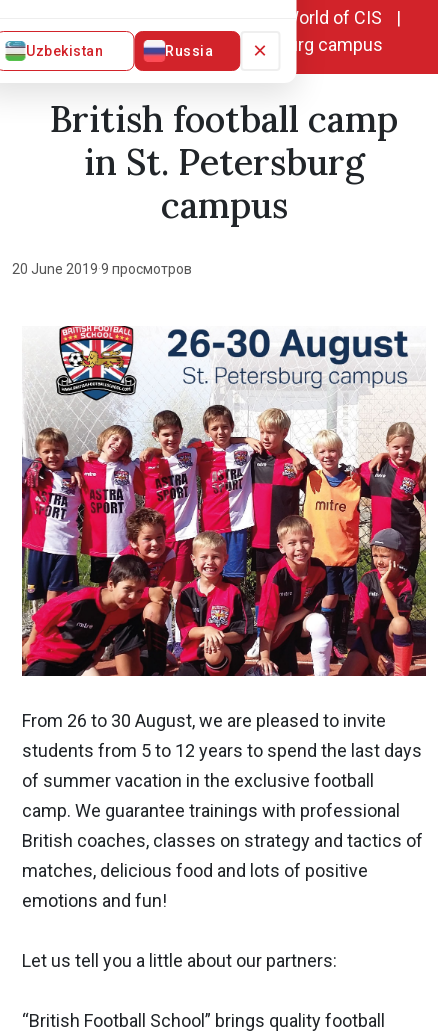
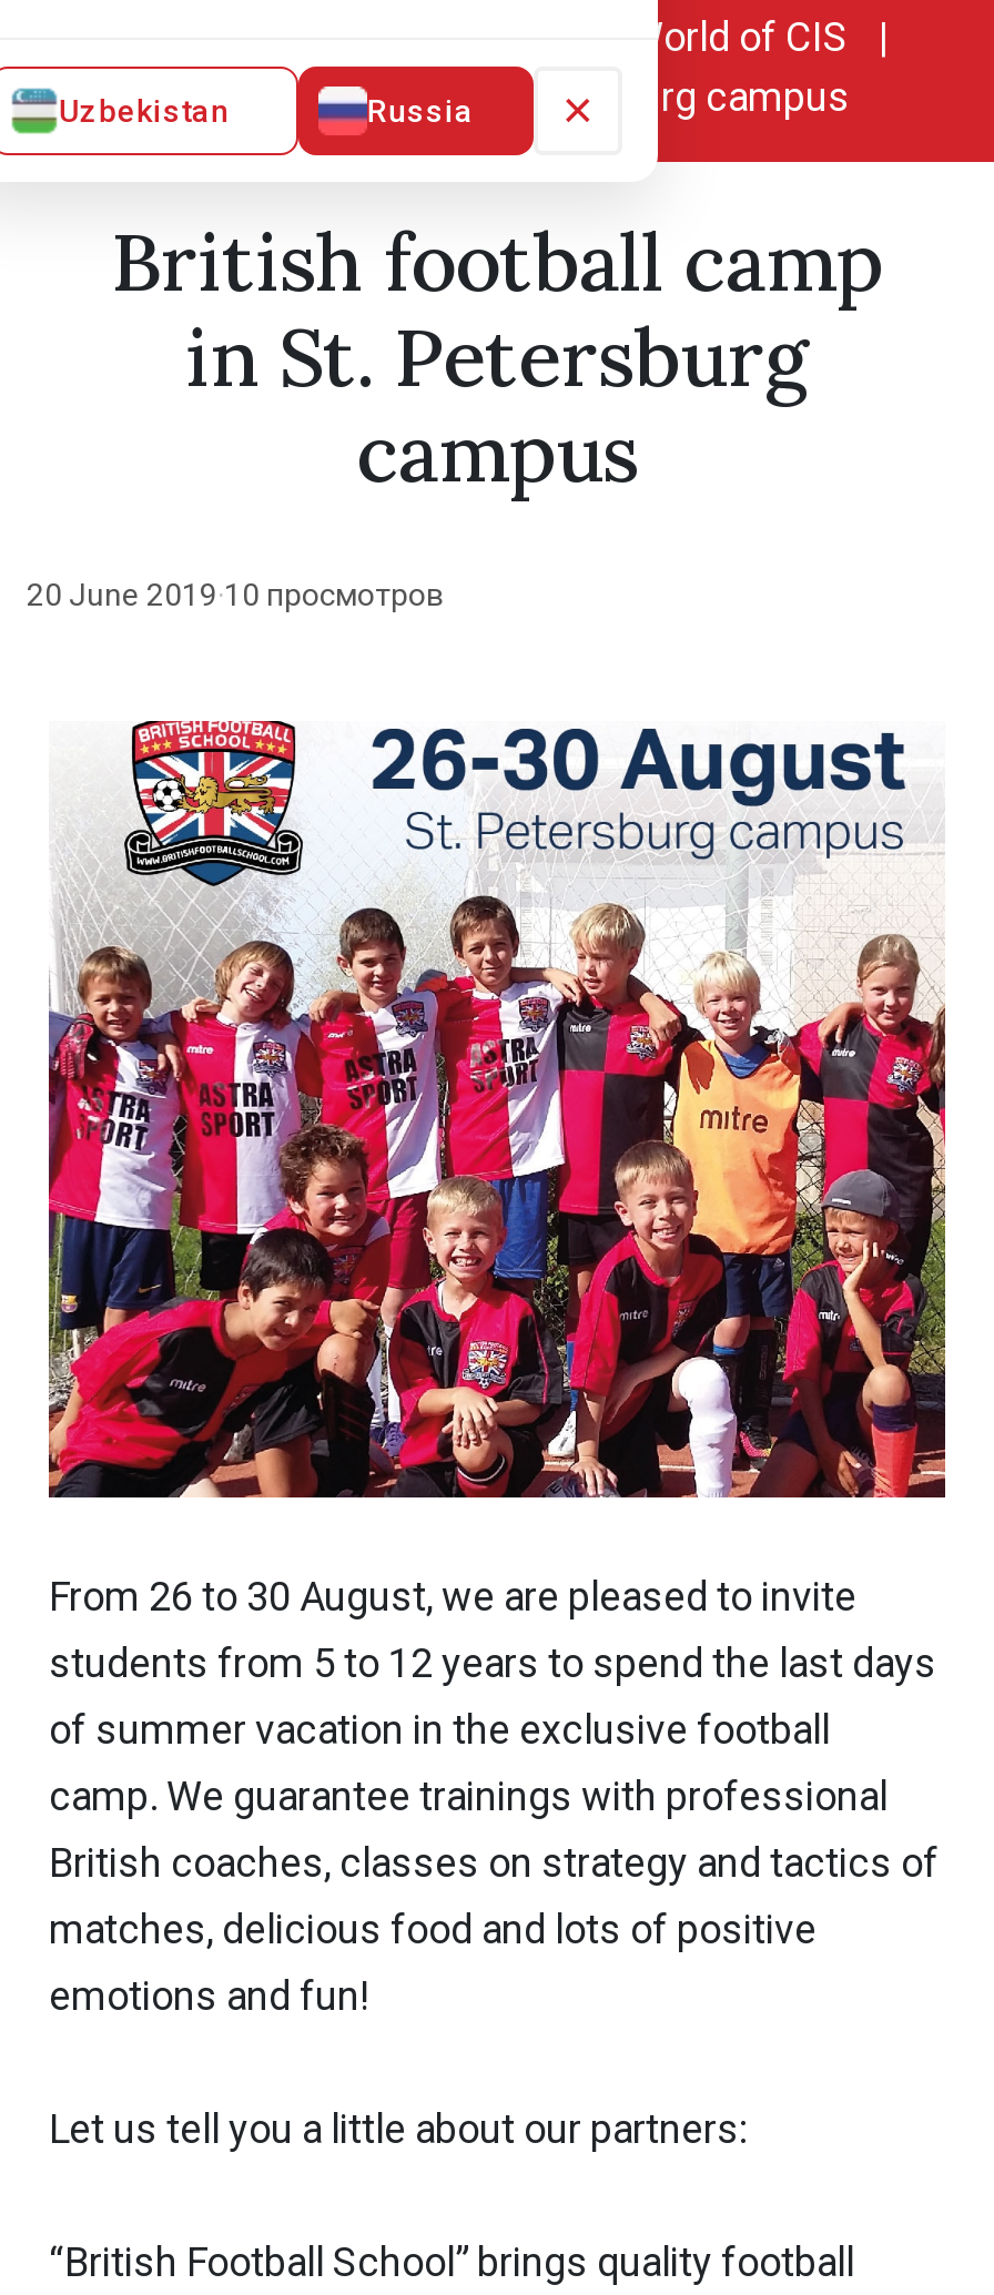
- 20 June 2019·9 просмотров
+ 20 June 2019·10 просмотров
